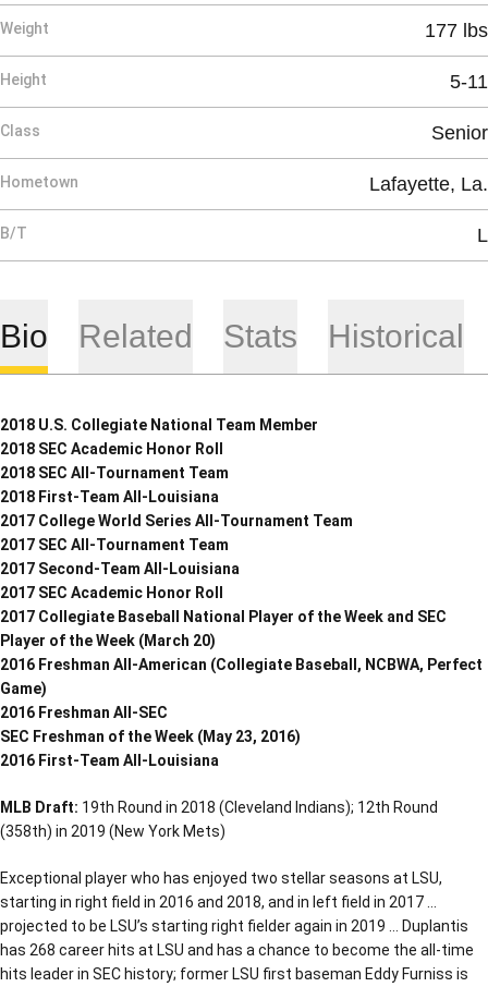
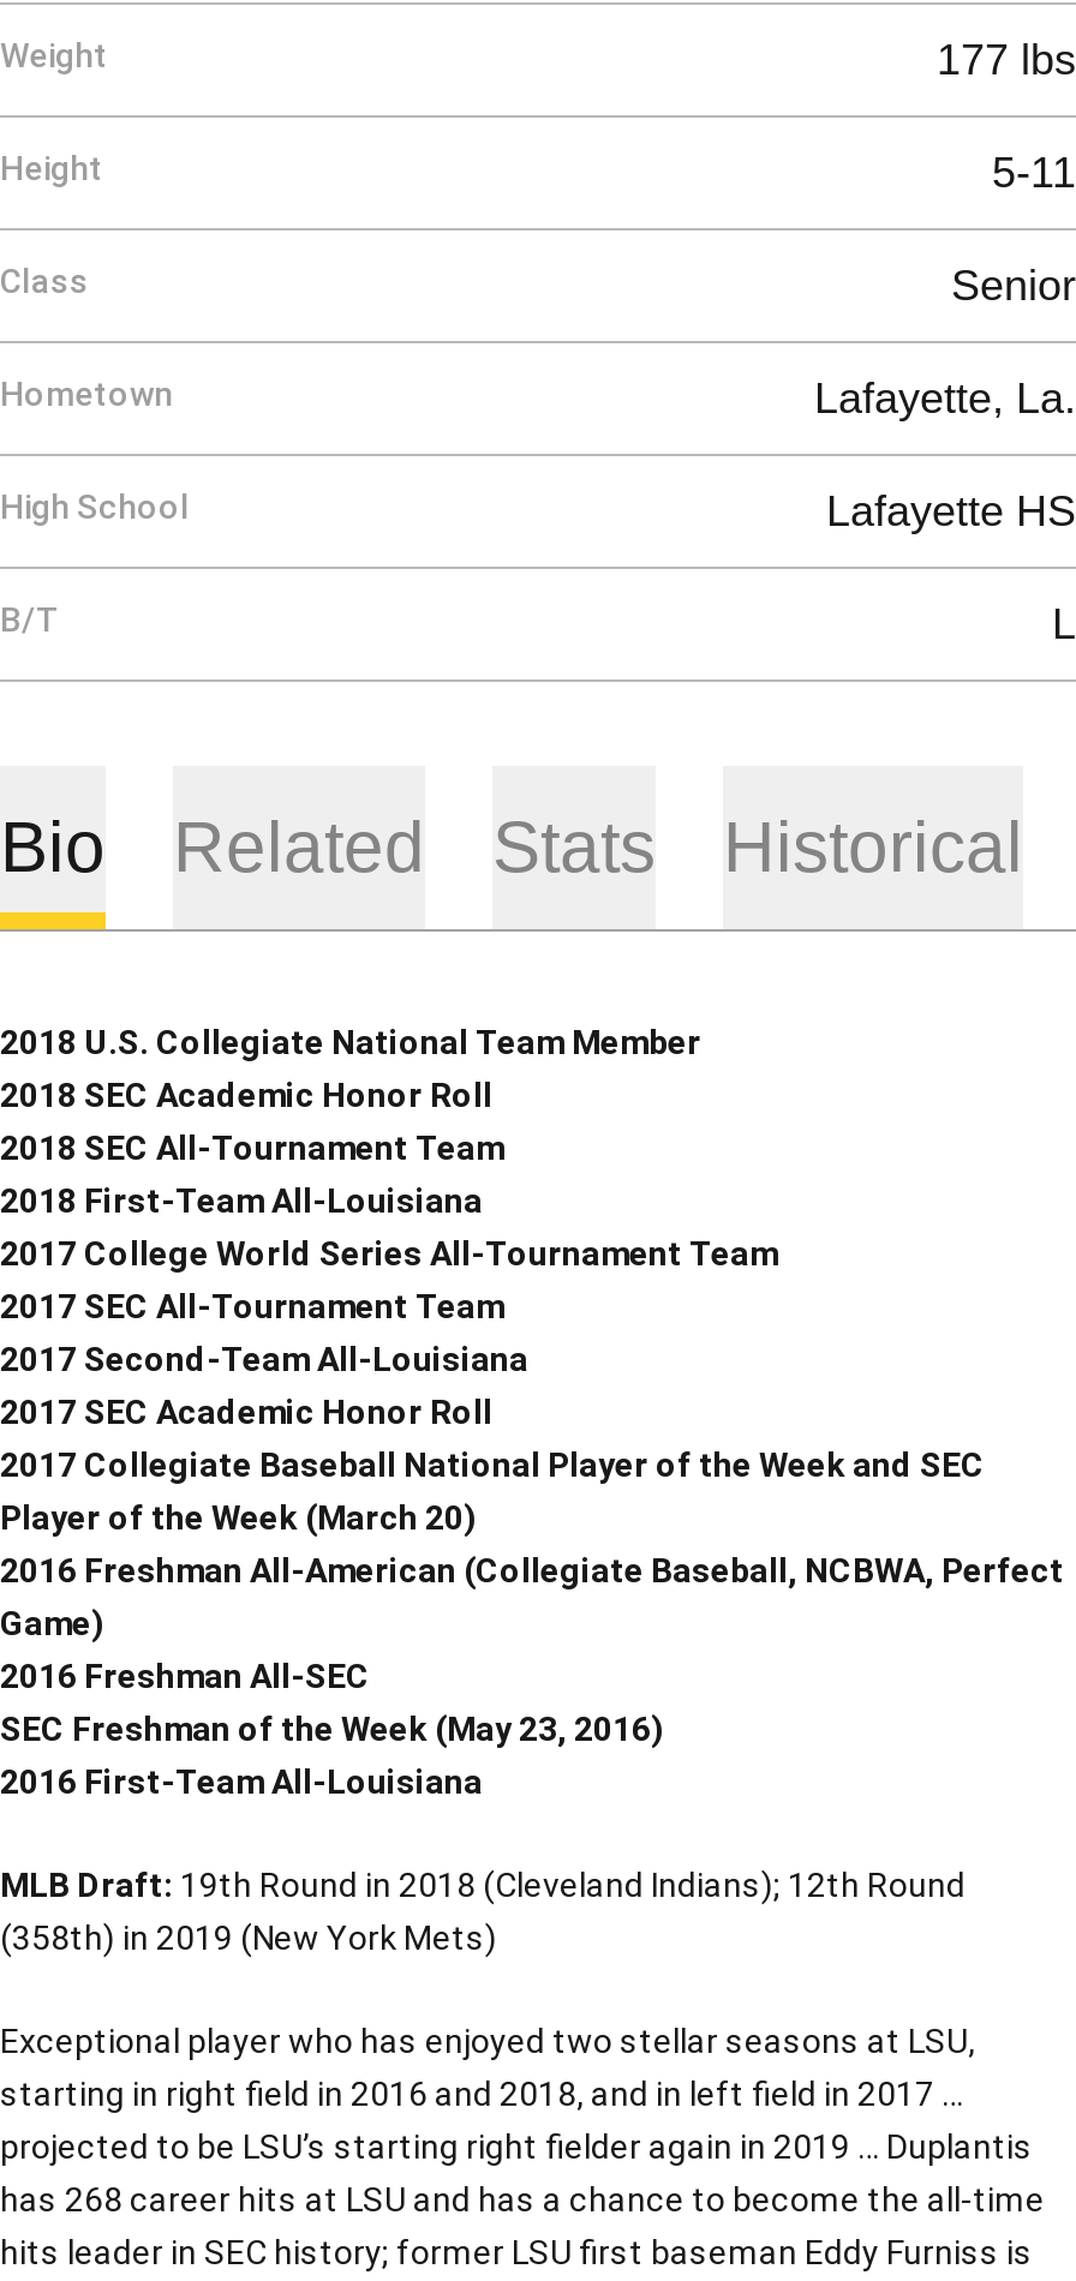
+ High School
+ Lafayette HS
